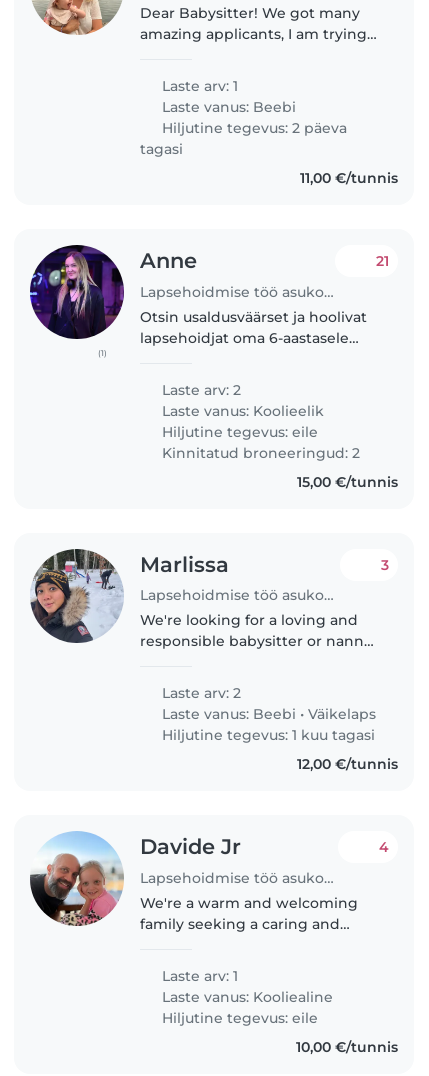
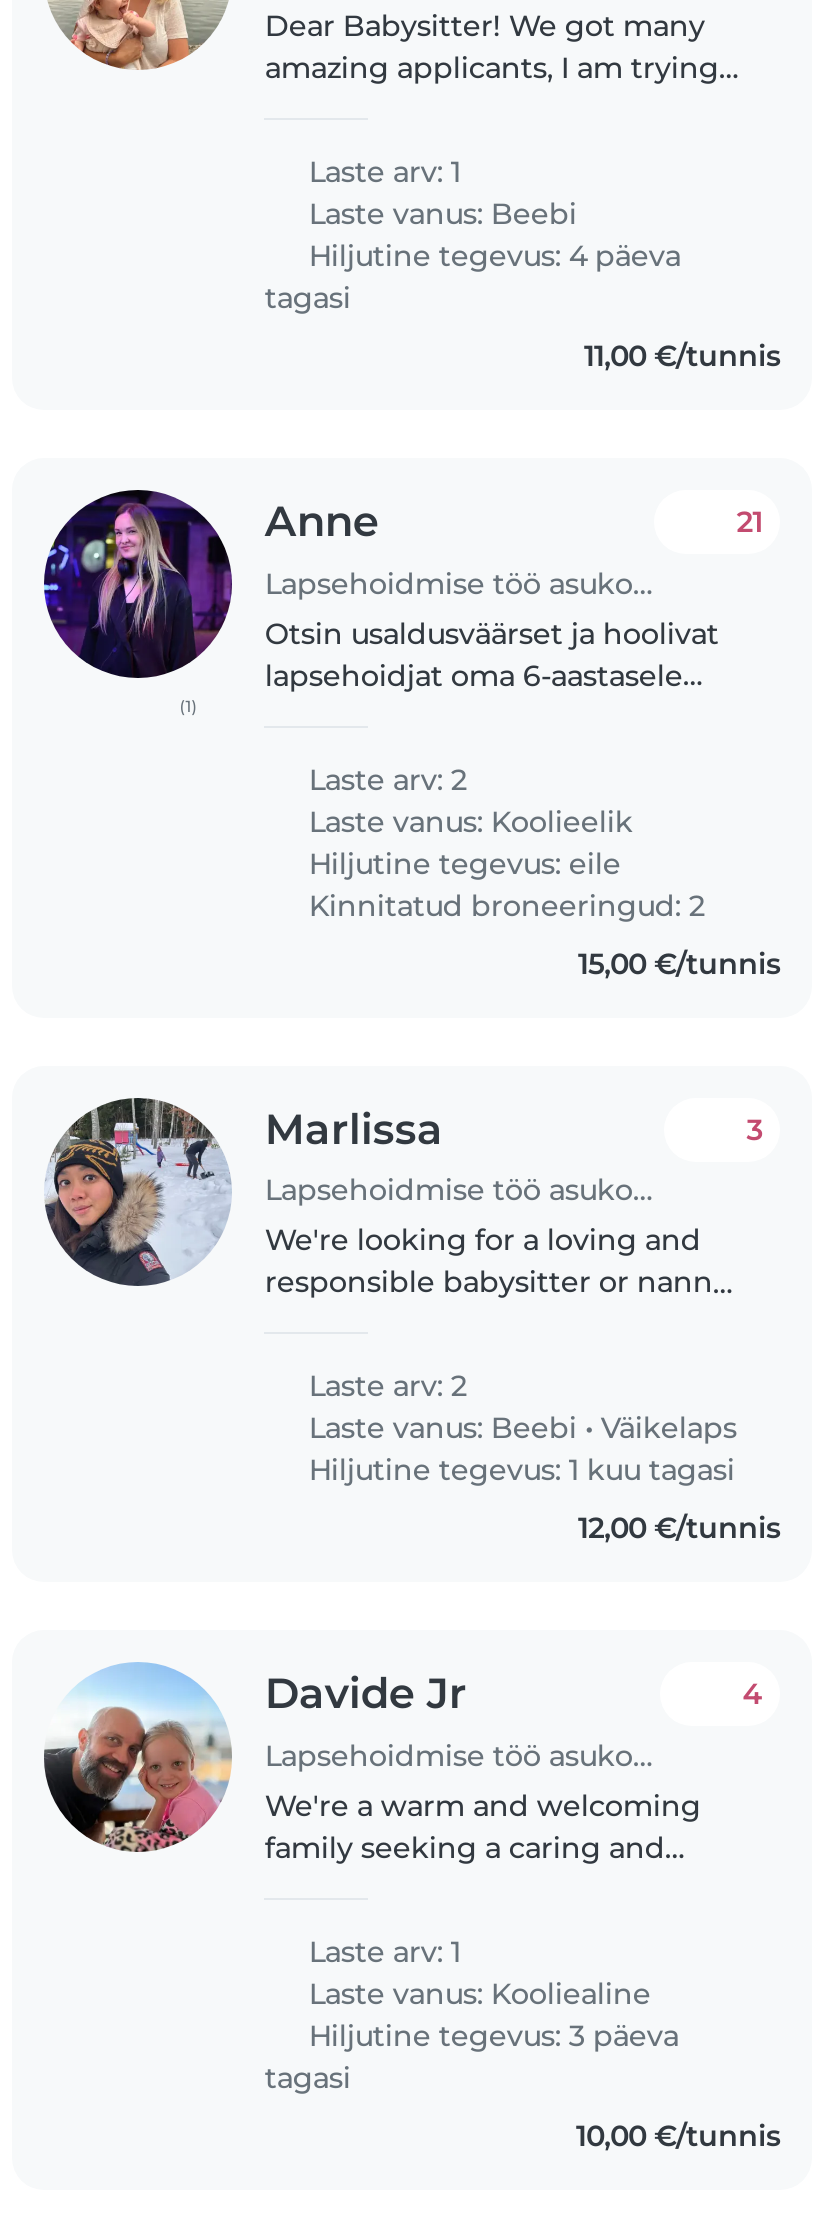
- Hiljutine tegevus: 2 päeva
+ Hiljutine tegevus: 4 päeva

- Hiljutine tegevus: eile
+ Hiljutine tegevus: 3 päeva
+ tagasi
